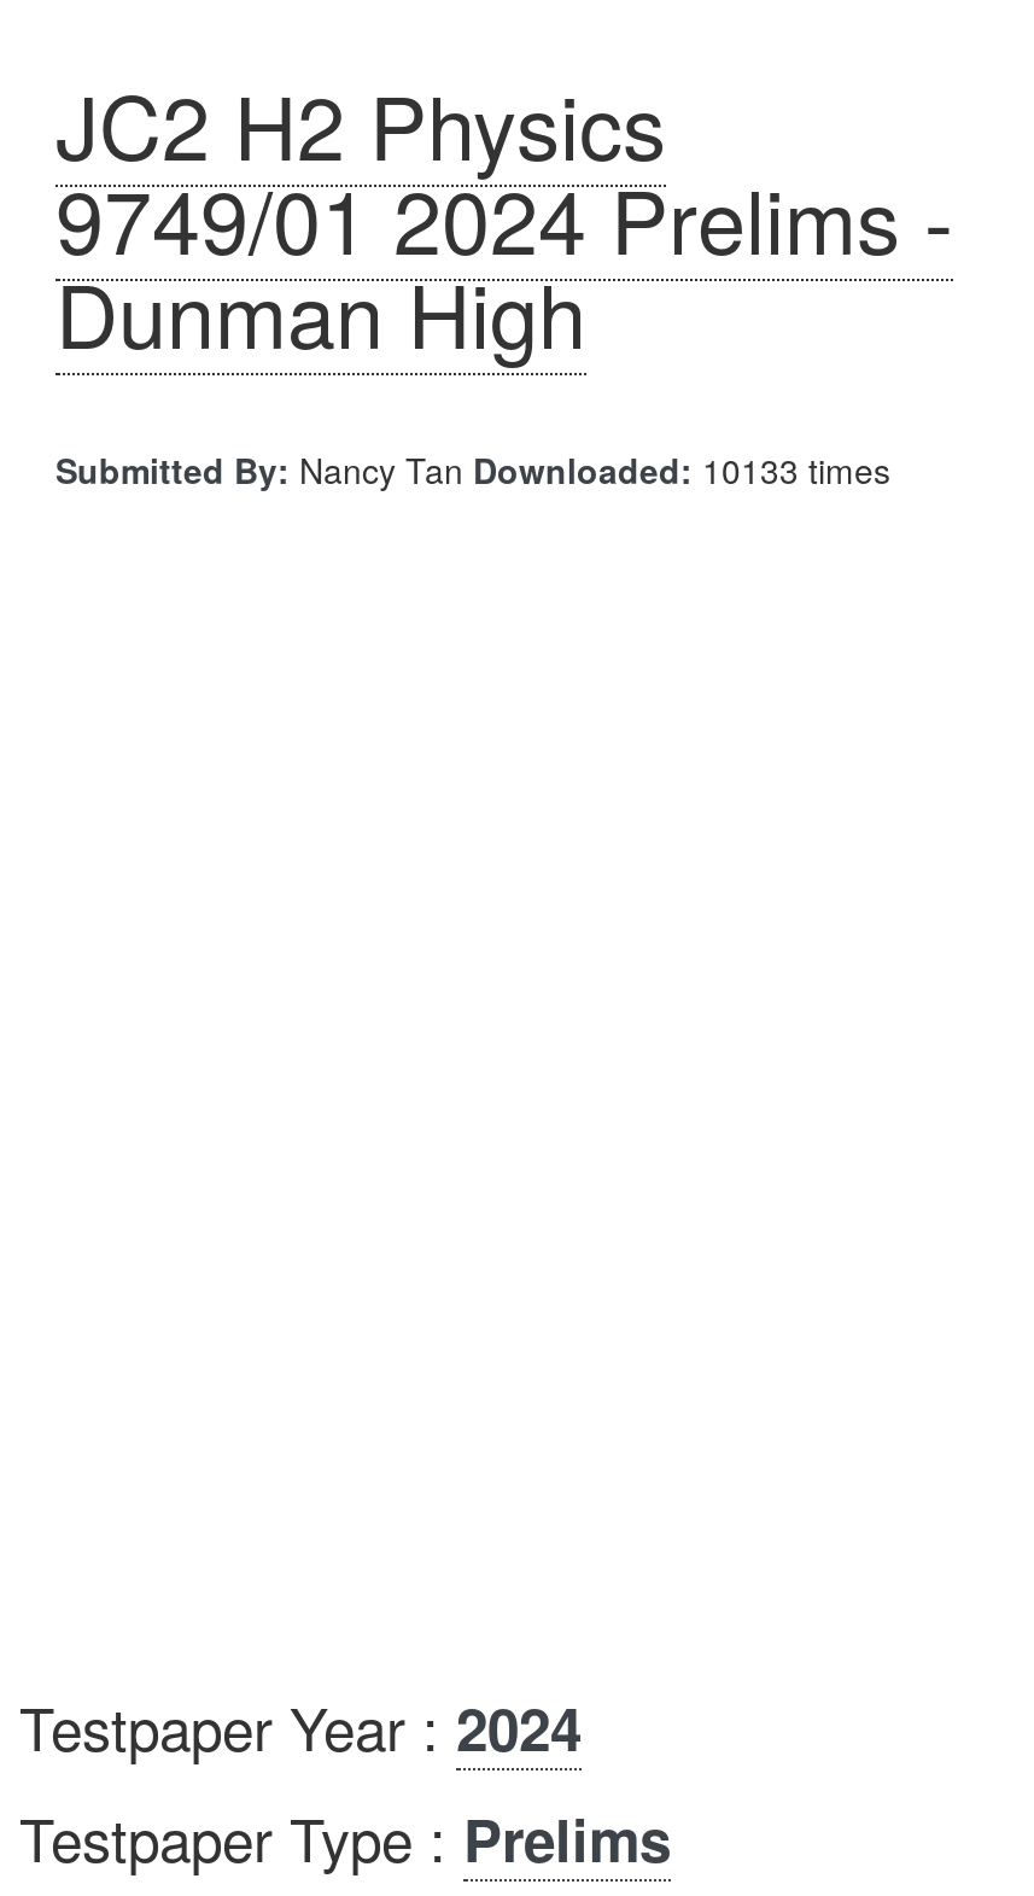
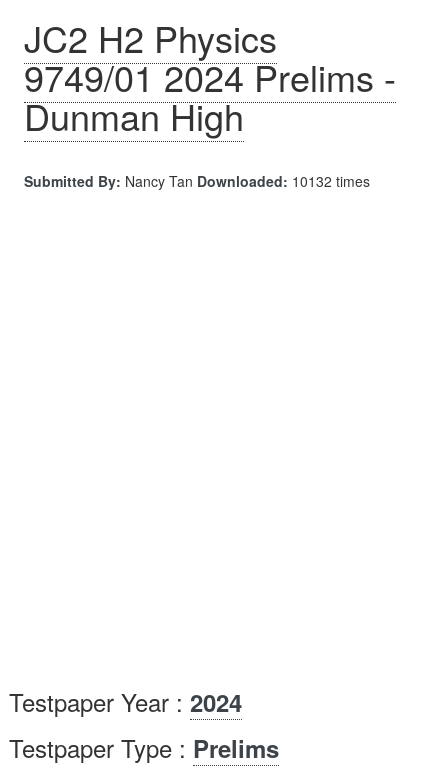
- Submitted By: Nancy Tan Downloaded: 10133 times
+ Submitted By: Nancy Tan Downloaded: 10132 times
